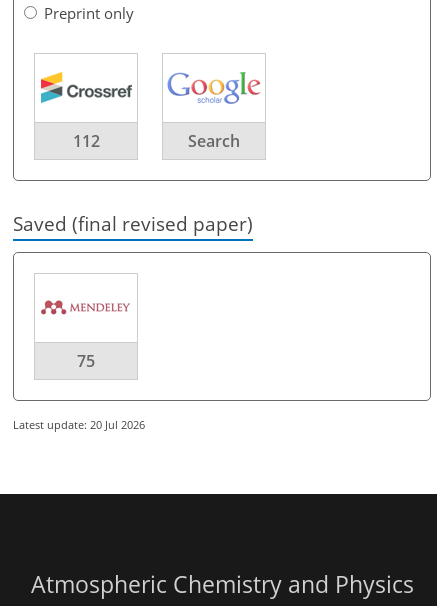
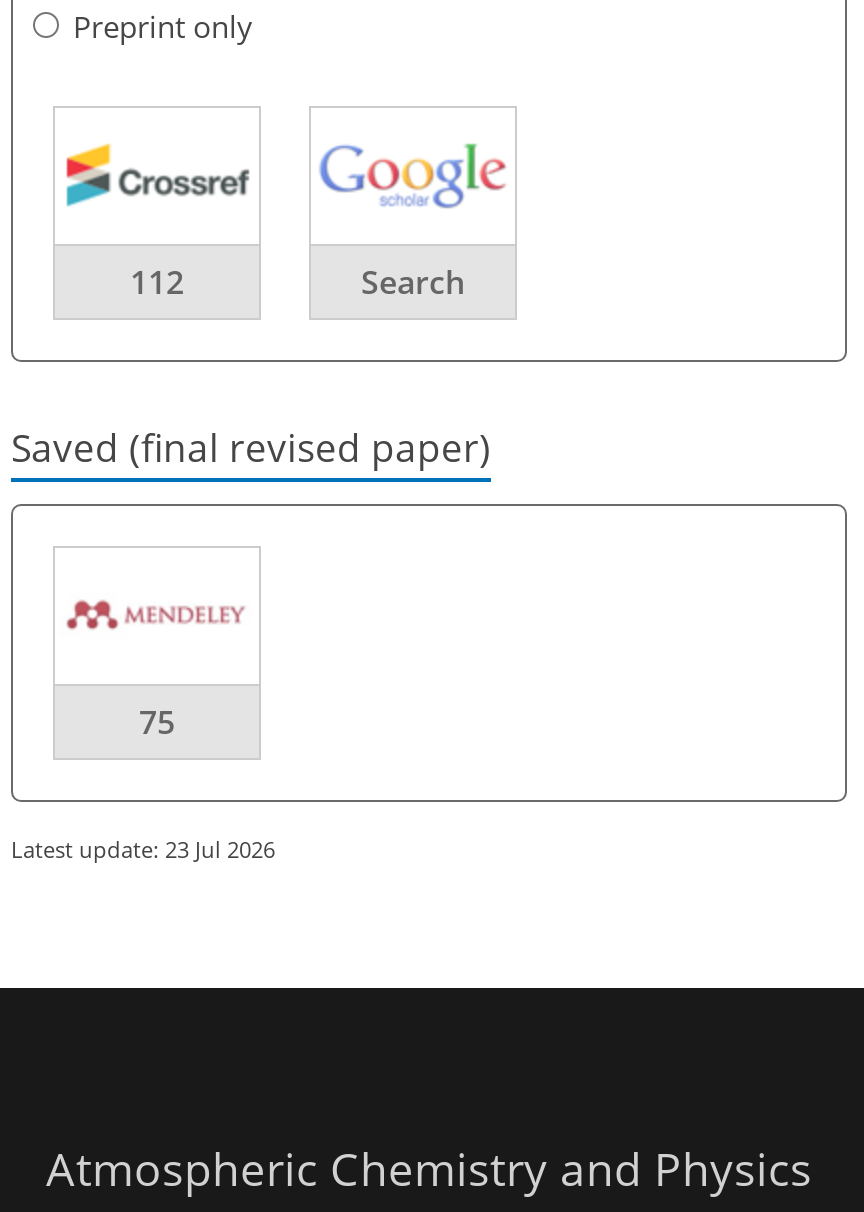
- Latest update: 20 Jul 2026
+ Latest update: 23 Jul 2026
